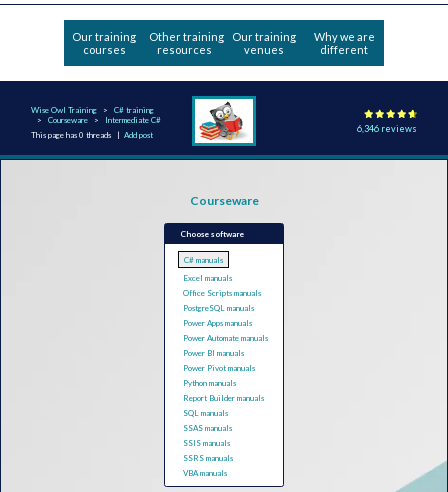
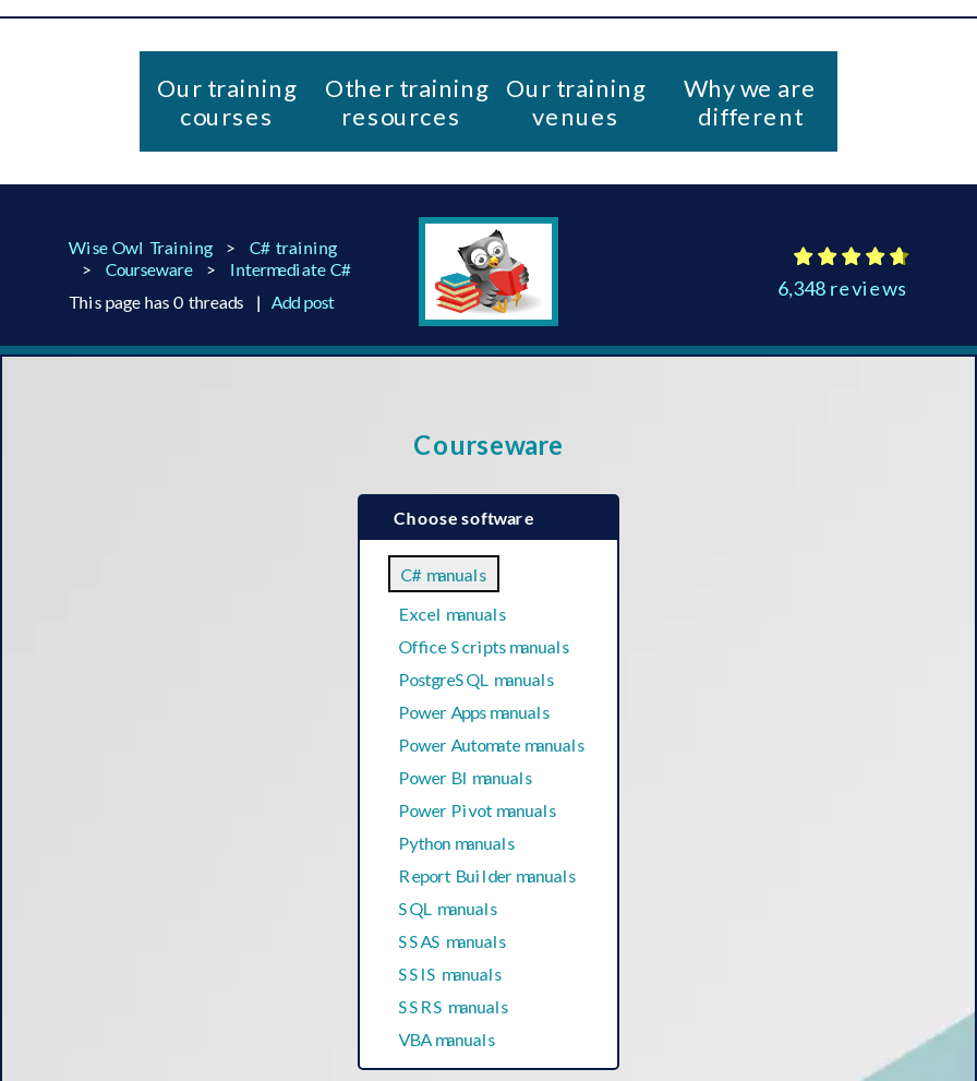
- 6,346 reviews
+ 6,348 reviews
